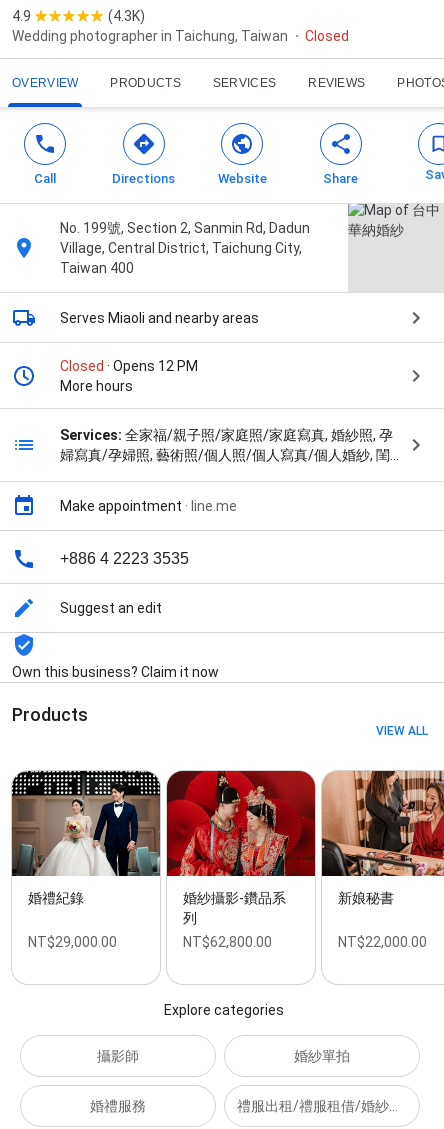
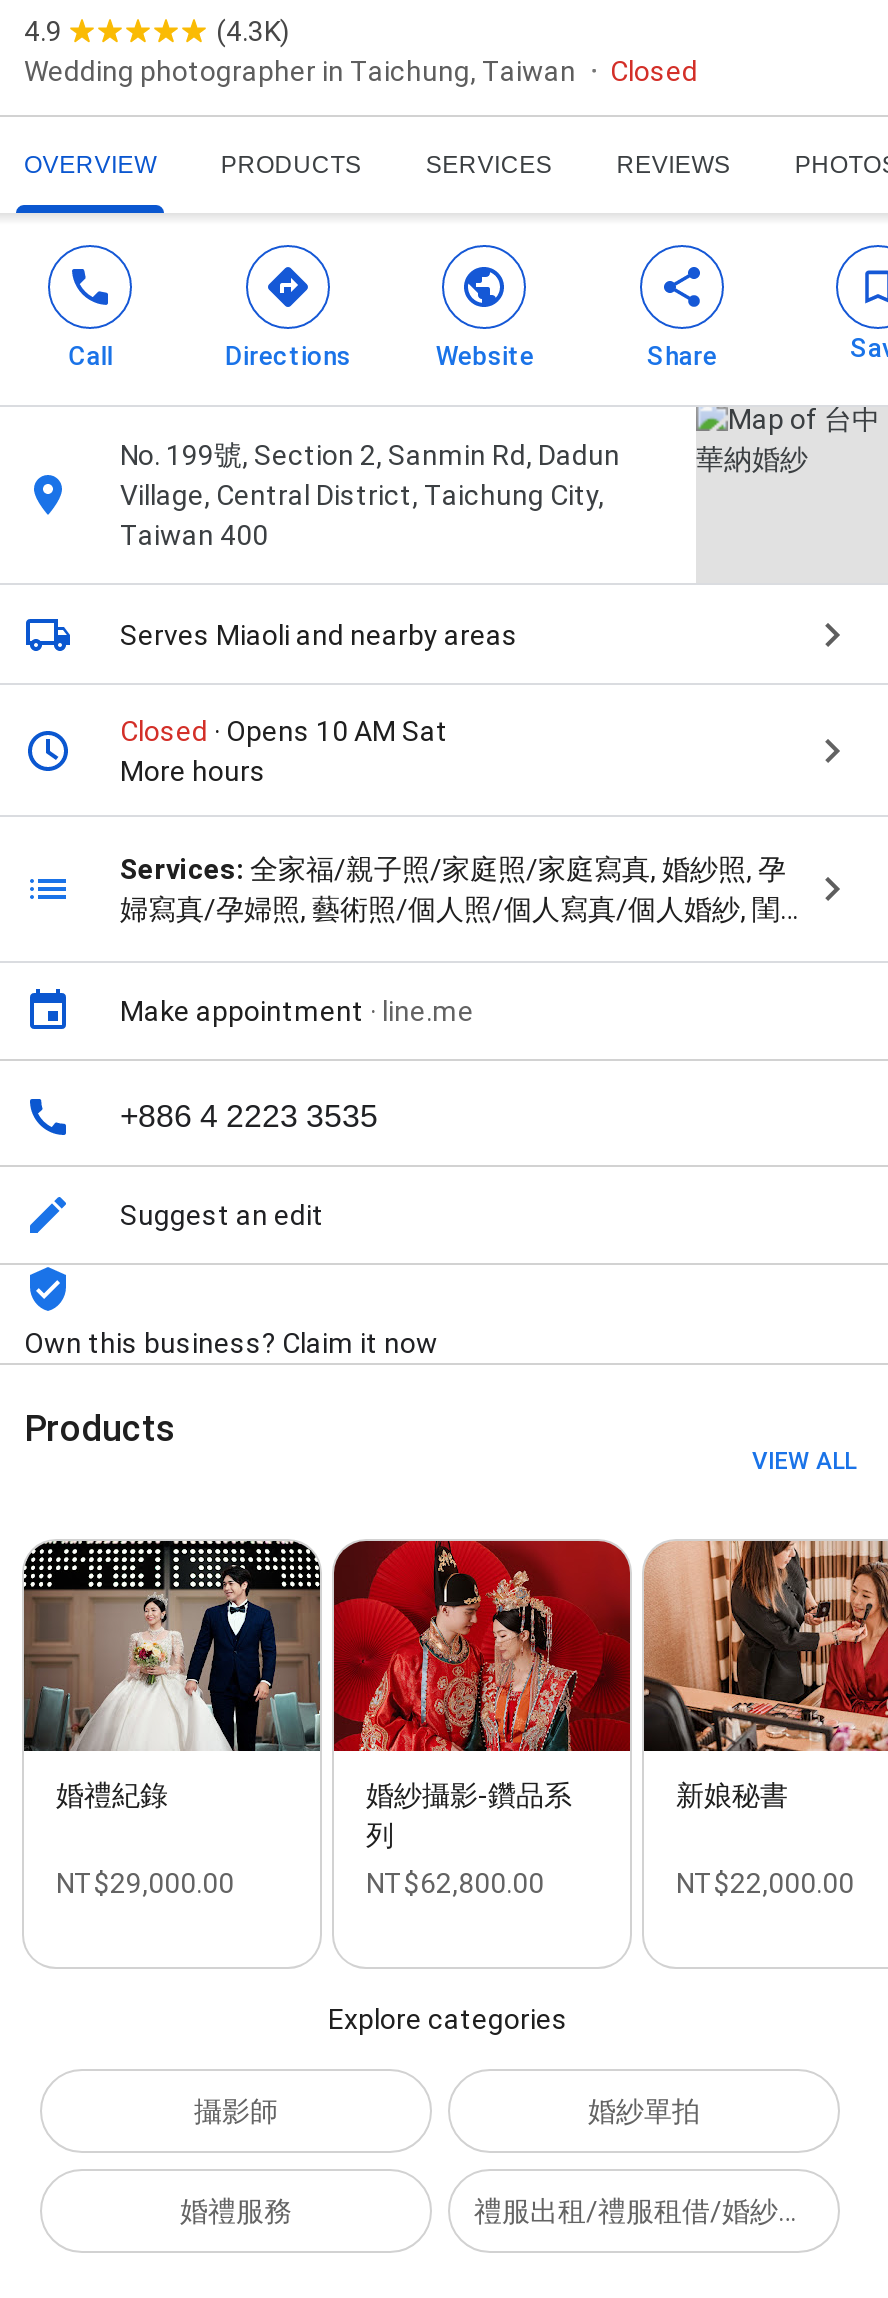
- Closed · Opens 12 PM
+ Closed · Opens 10 AM Sat
